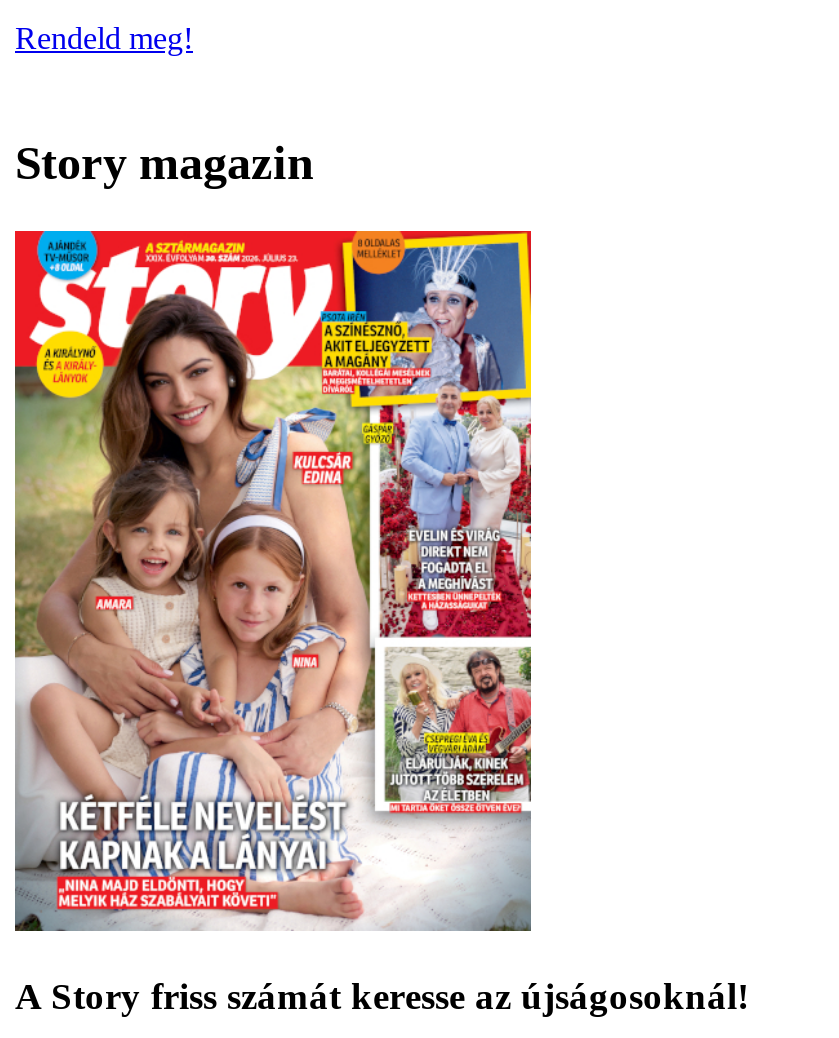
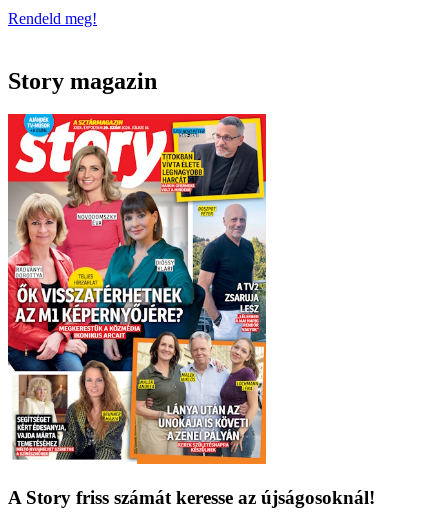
- [image]
+ [image]
